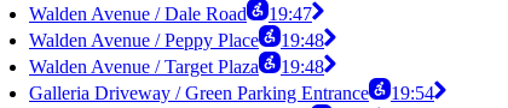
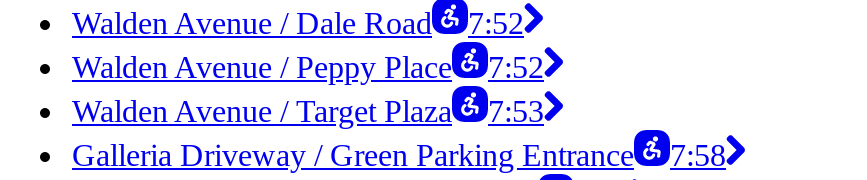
- Walden Avenue / Dale Road 19:47
+ Walden Avenue / Dale Road 7:52

- Walden Avenue / Peppy Place 19:48
+ Walden Avenue / Peppy Place 7:52

- Walden Avenue / Target Plaza 19:48
+ Walden Avenue / Target Plaza 7:53

- Galleria Driveway / Green Parking Entrance 19:54
+ Galleria Driveway / Green Parking Entrance 7:58
